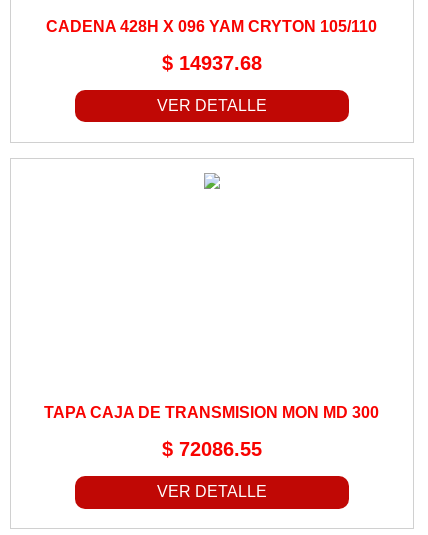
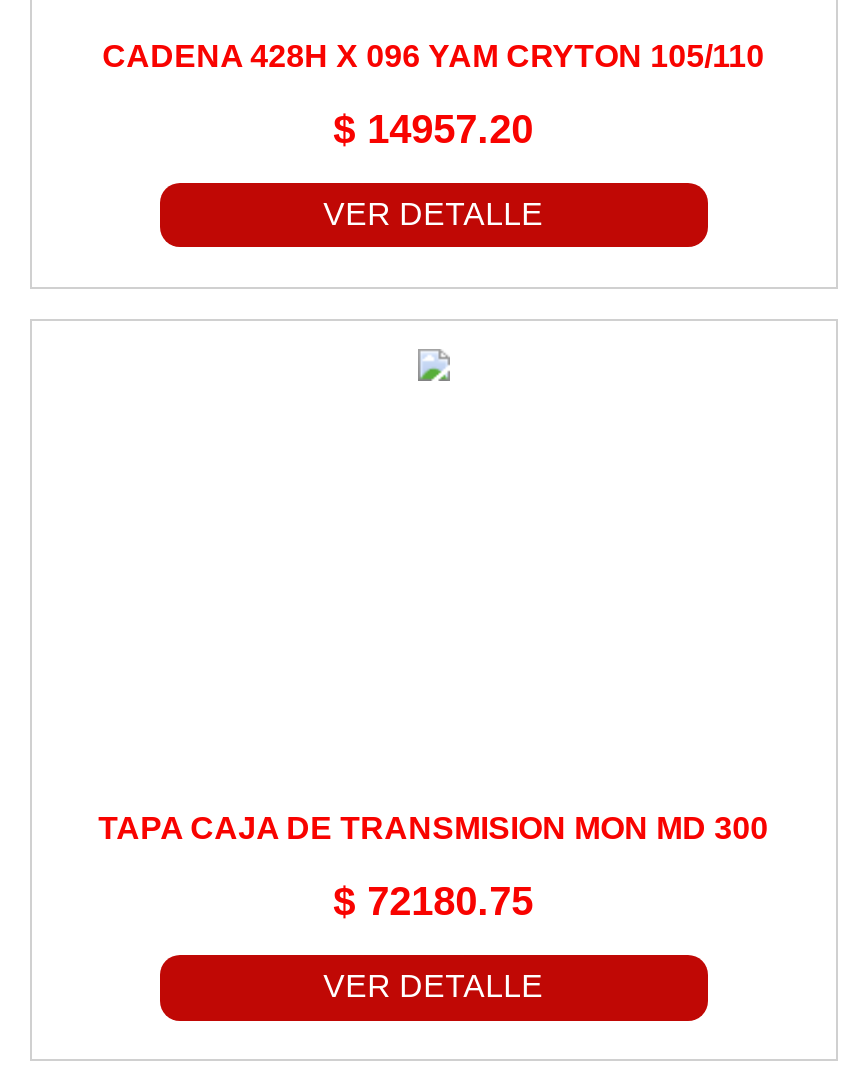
- $ 14937.68
+ $ 14957.20

- $ 72086.55
+ $ 72180.75
